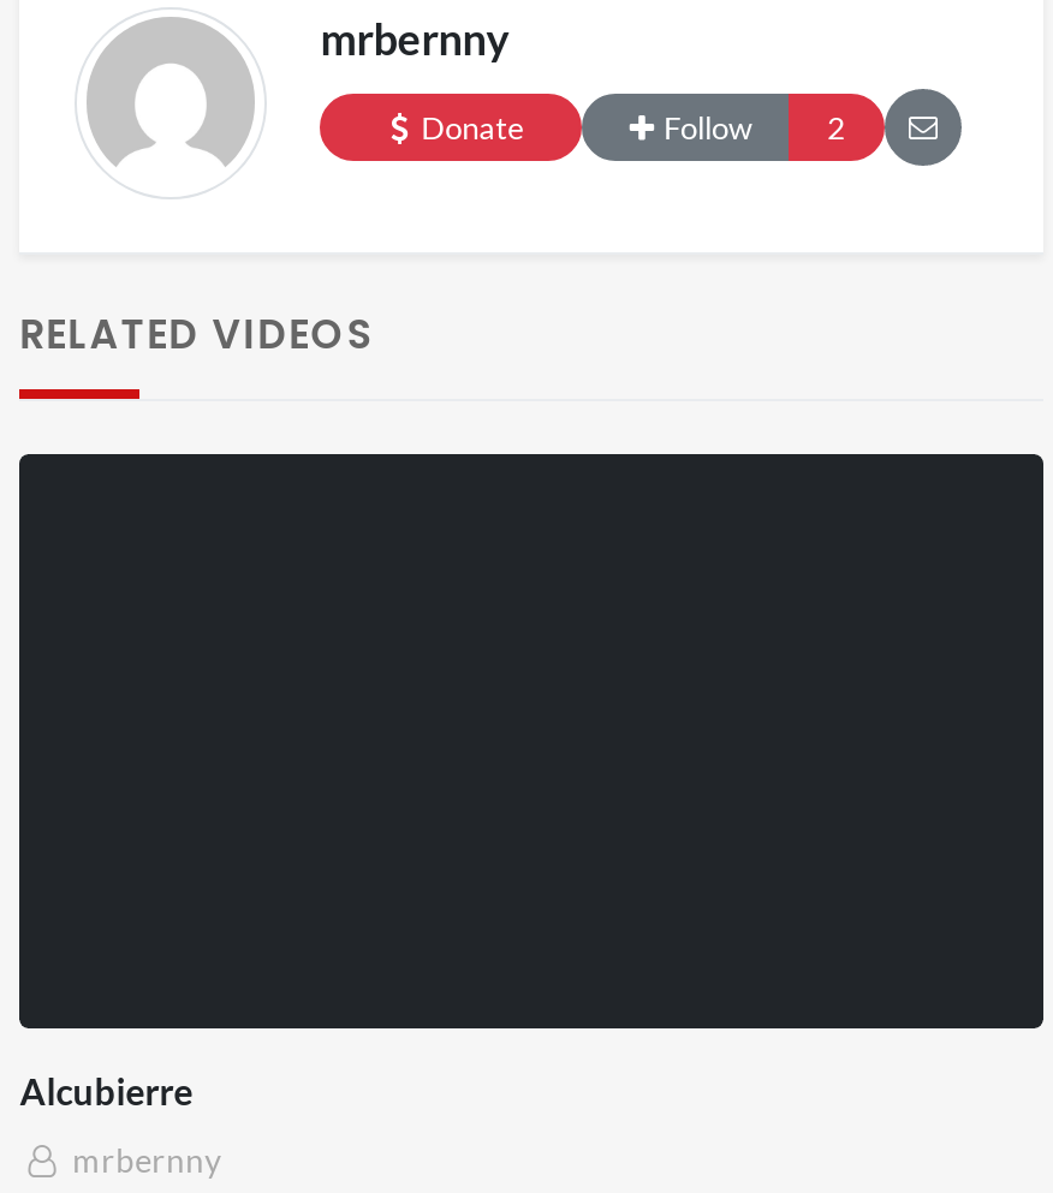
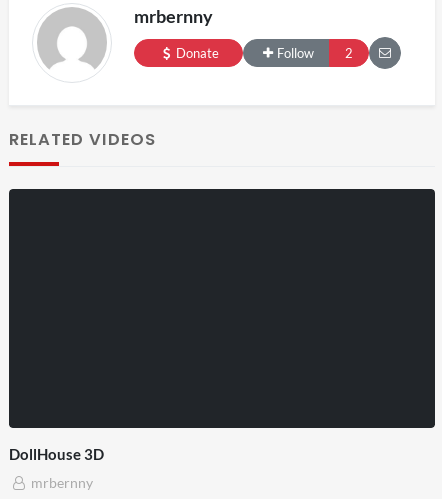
- Alcubierre
+ DollHouse 3D
